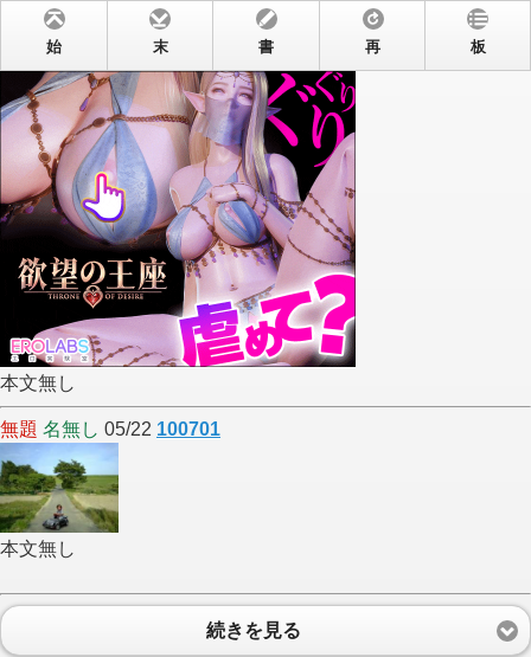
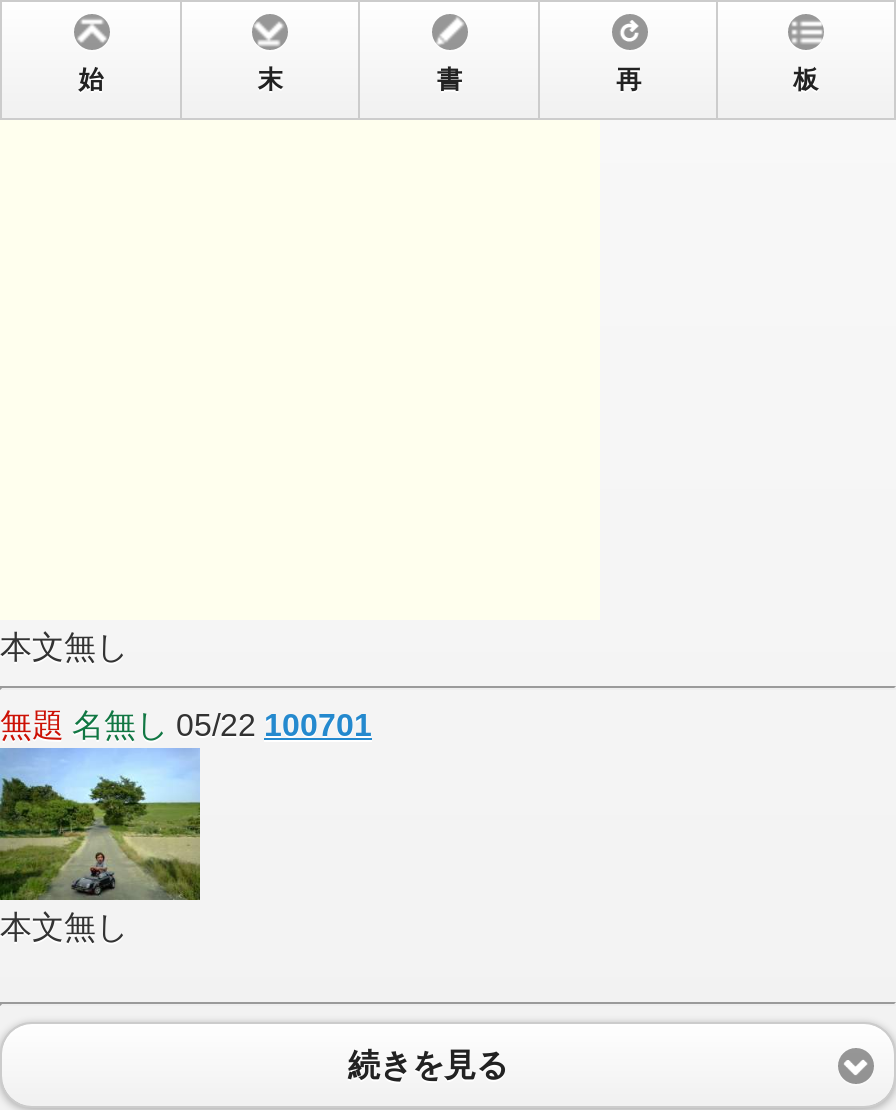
- [image]
